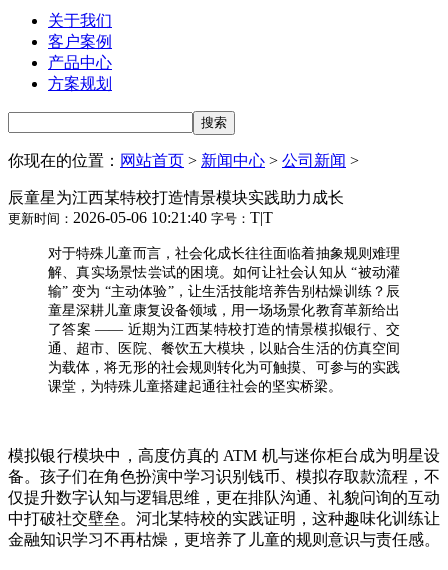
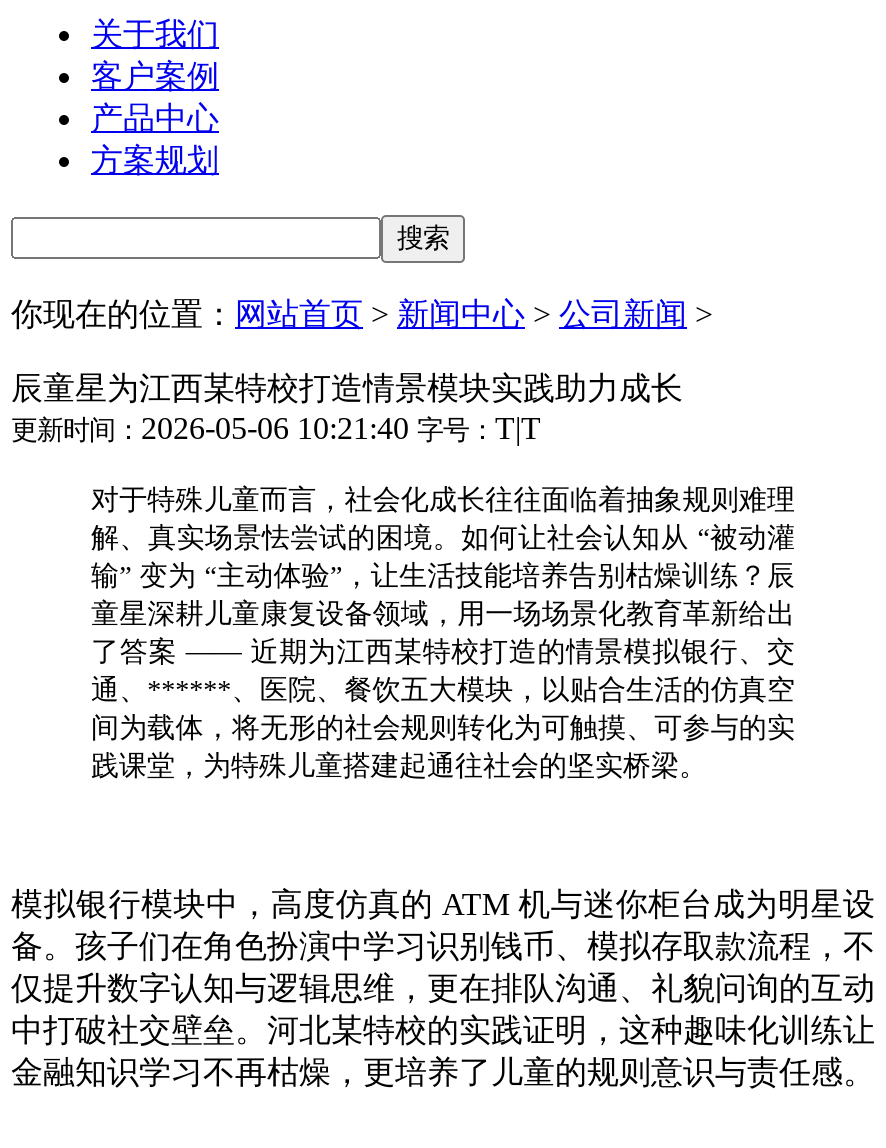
- 通、超市、医院、餐饮五大模块，以贴合生活的仿真空间
- 为载体，将无形的社会规则转化为可触摸、可参与的实践
- 课堂，为特殊儿童搭建起通往社会的坚实桥梁。
+ 通、******、医院、餐饮五大模块，以贴合生活的仿真空
+ 间为载体，将无形的社会规则转化为可触摸、可参与的实
+ 践课堂，为特殊儿童搭建起通往社会的坚实桥梁。
